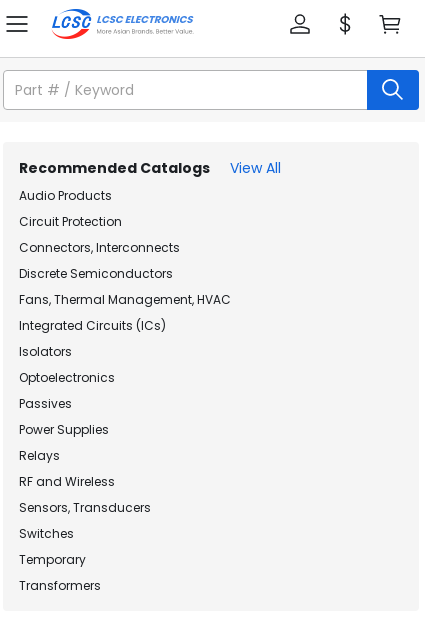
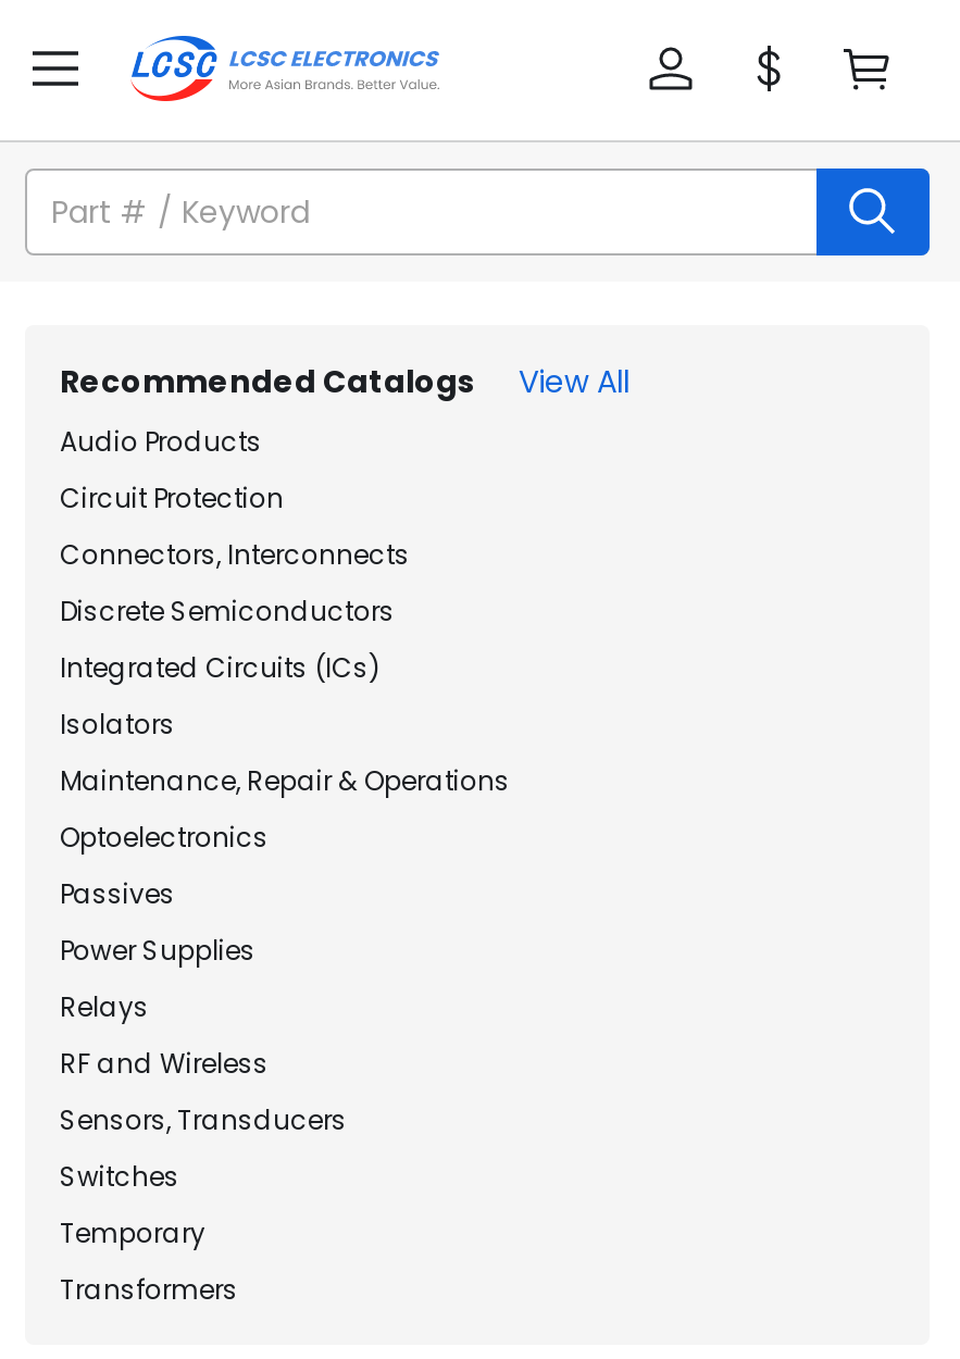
- Fans, Thermal Management, HVAC

moved up: Integrated Circuits (ICs) | Isolators

+ Maintenance, Repair & Operations
